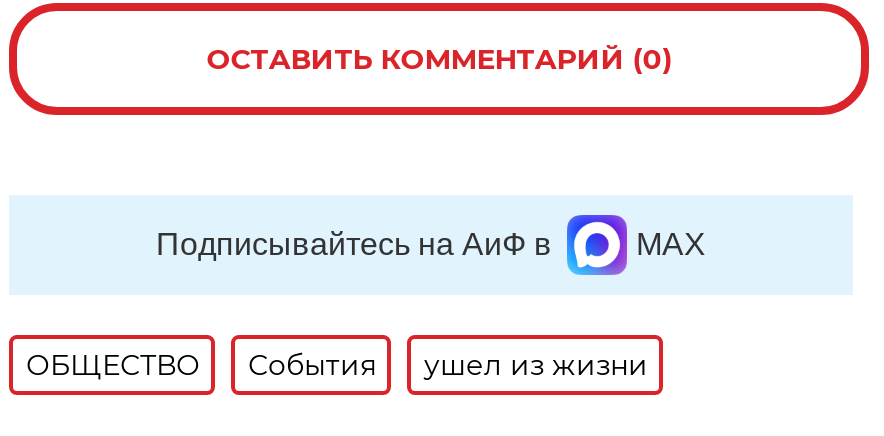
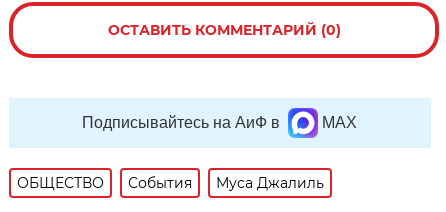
- ушел из жизни
+ Муса Джалиль
